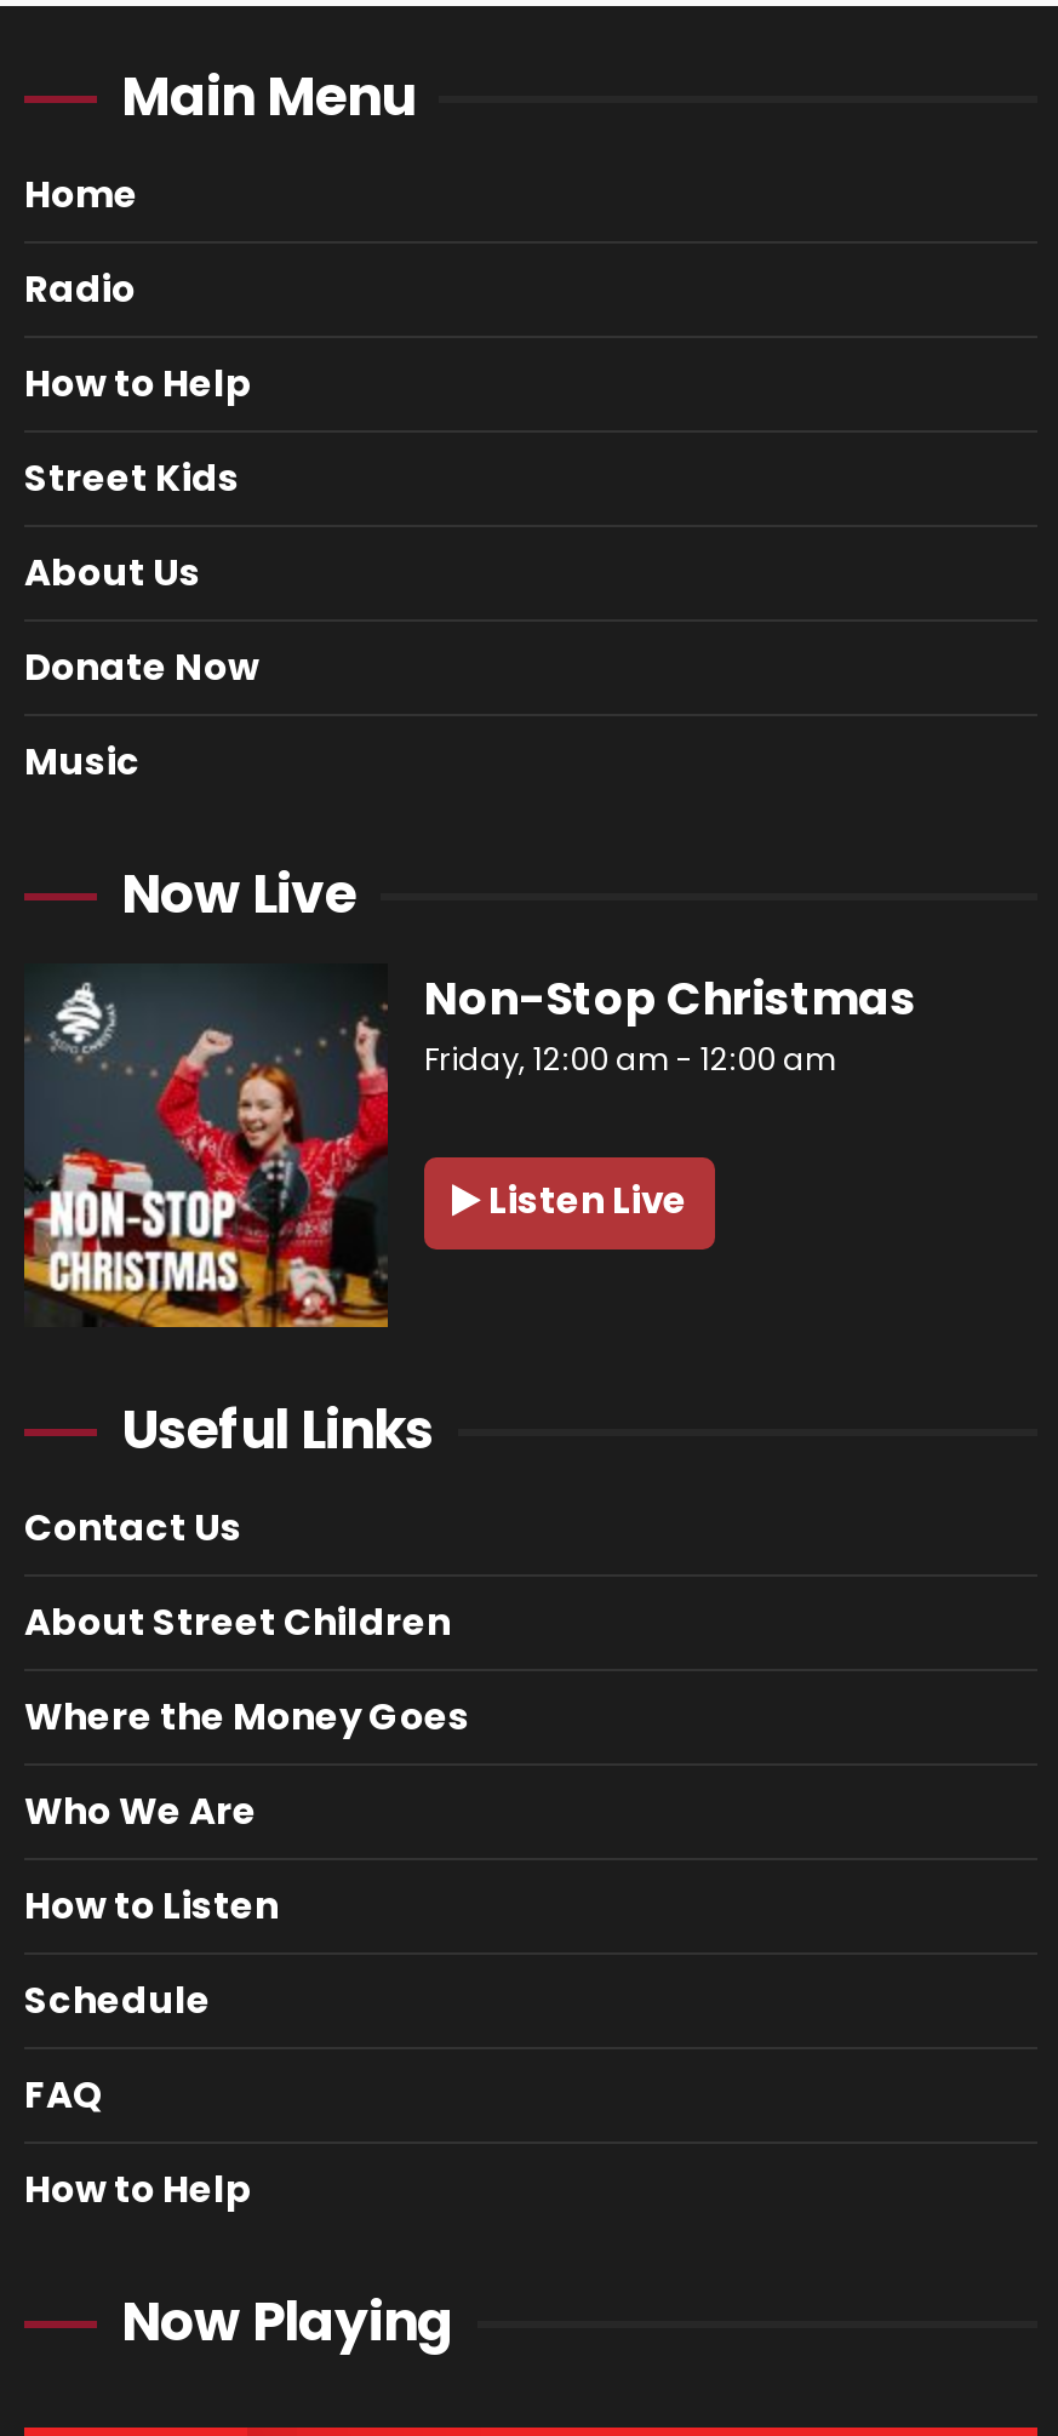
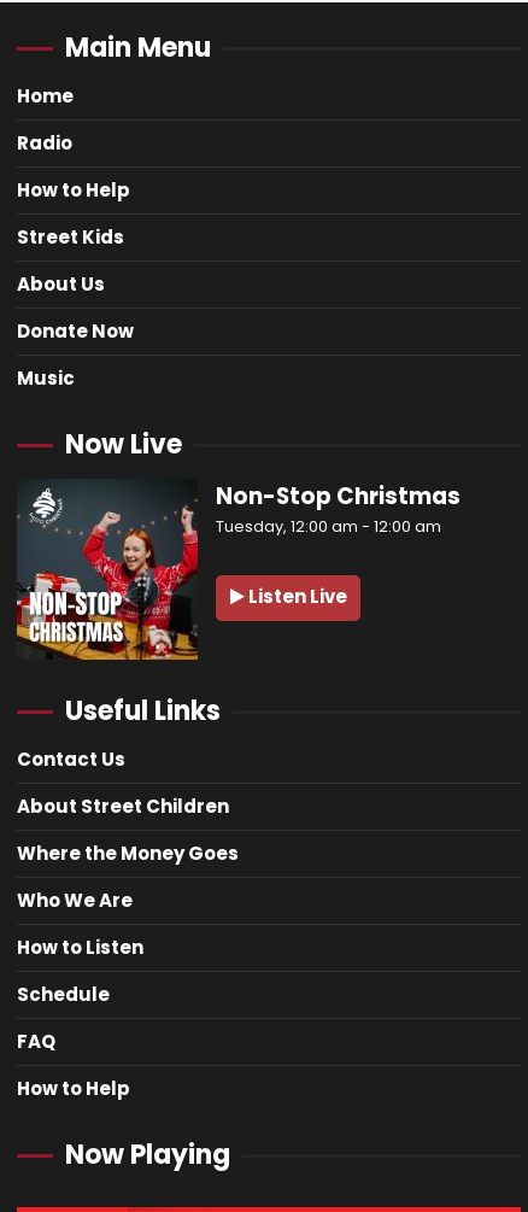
- Friday, 12:00 am - 12:00 am
+ Tuesday, 12:00 am - 12:00 am
